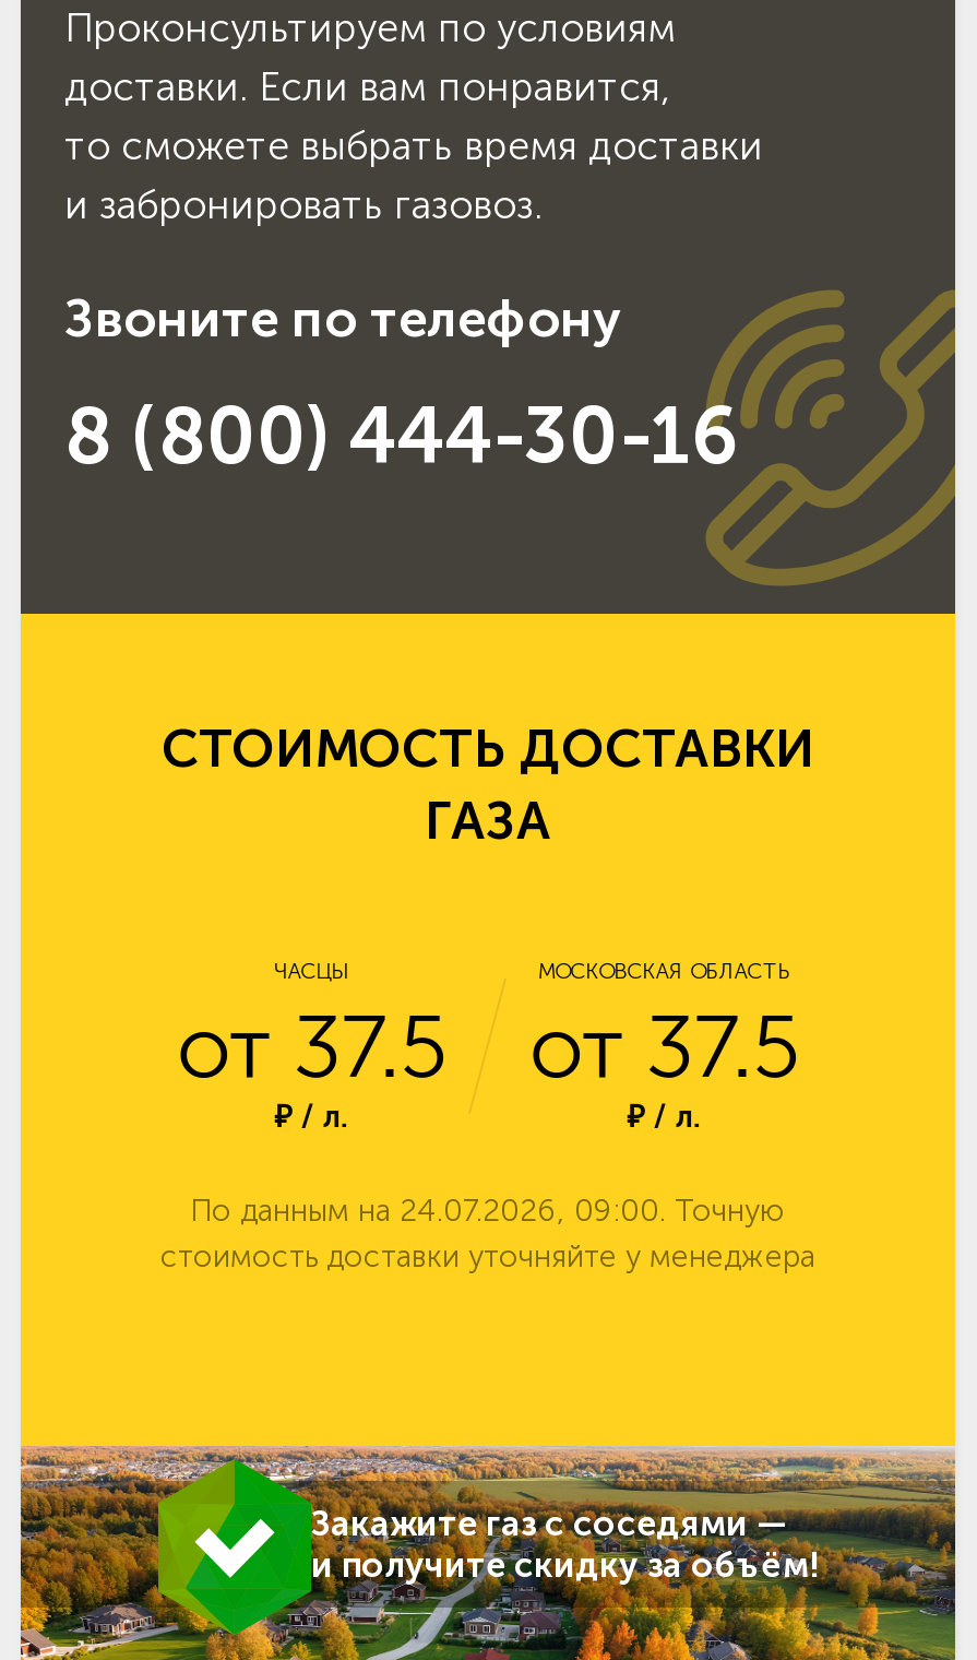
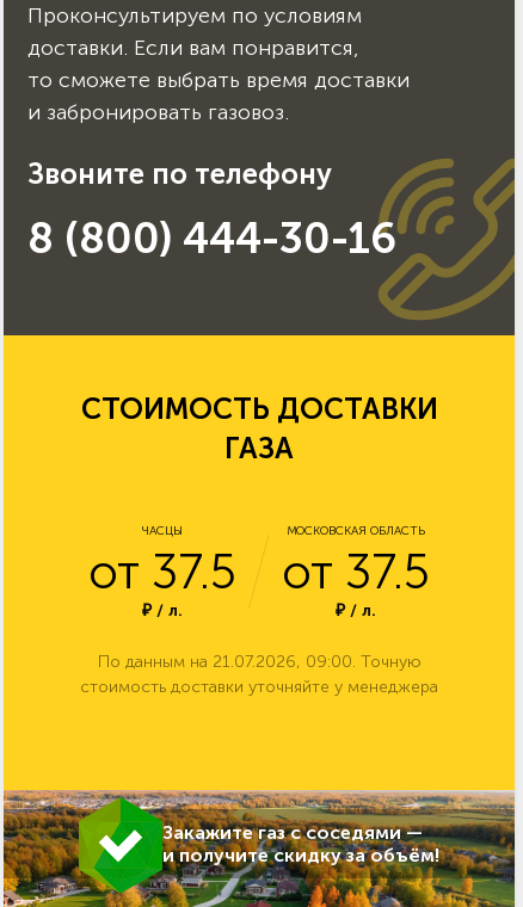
- По данным на 24.07.2026, 09:00. Точную
+ По данным на 21.07.2026, 09:00. Точную
